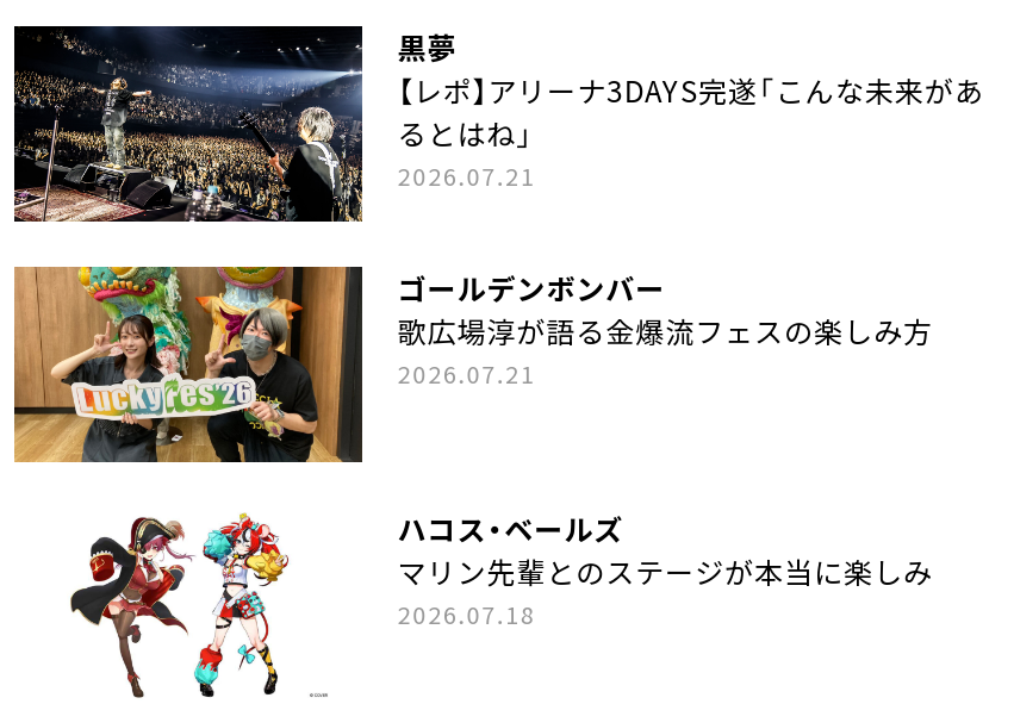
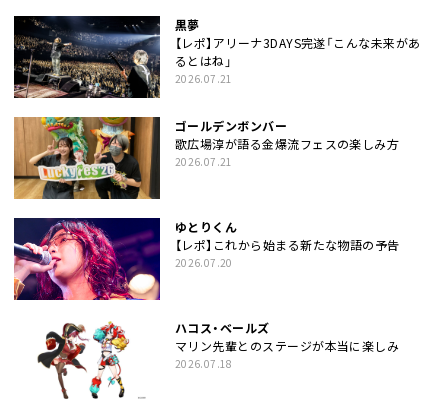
+ [image]
+ ゆとりくん
+ 【レポ】これから始まる新たな物語の予告
+ 2026.07.20
